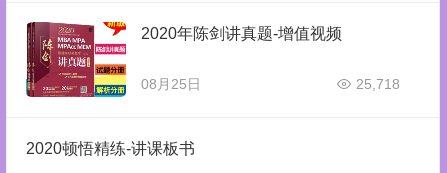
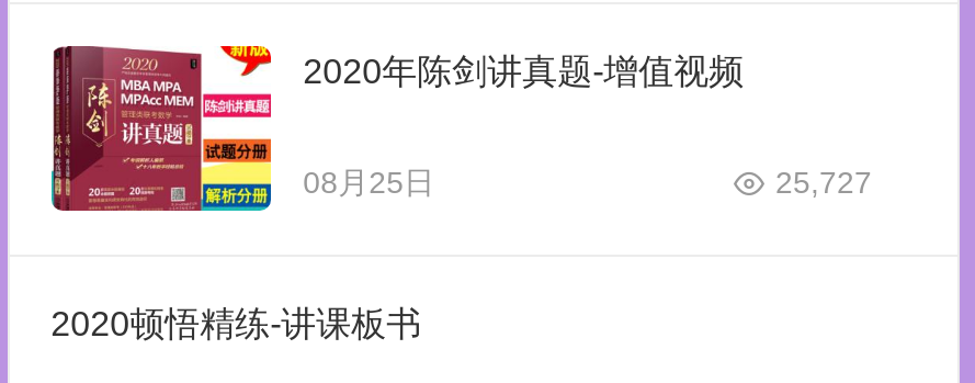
- 25,718
+ 25,727
